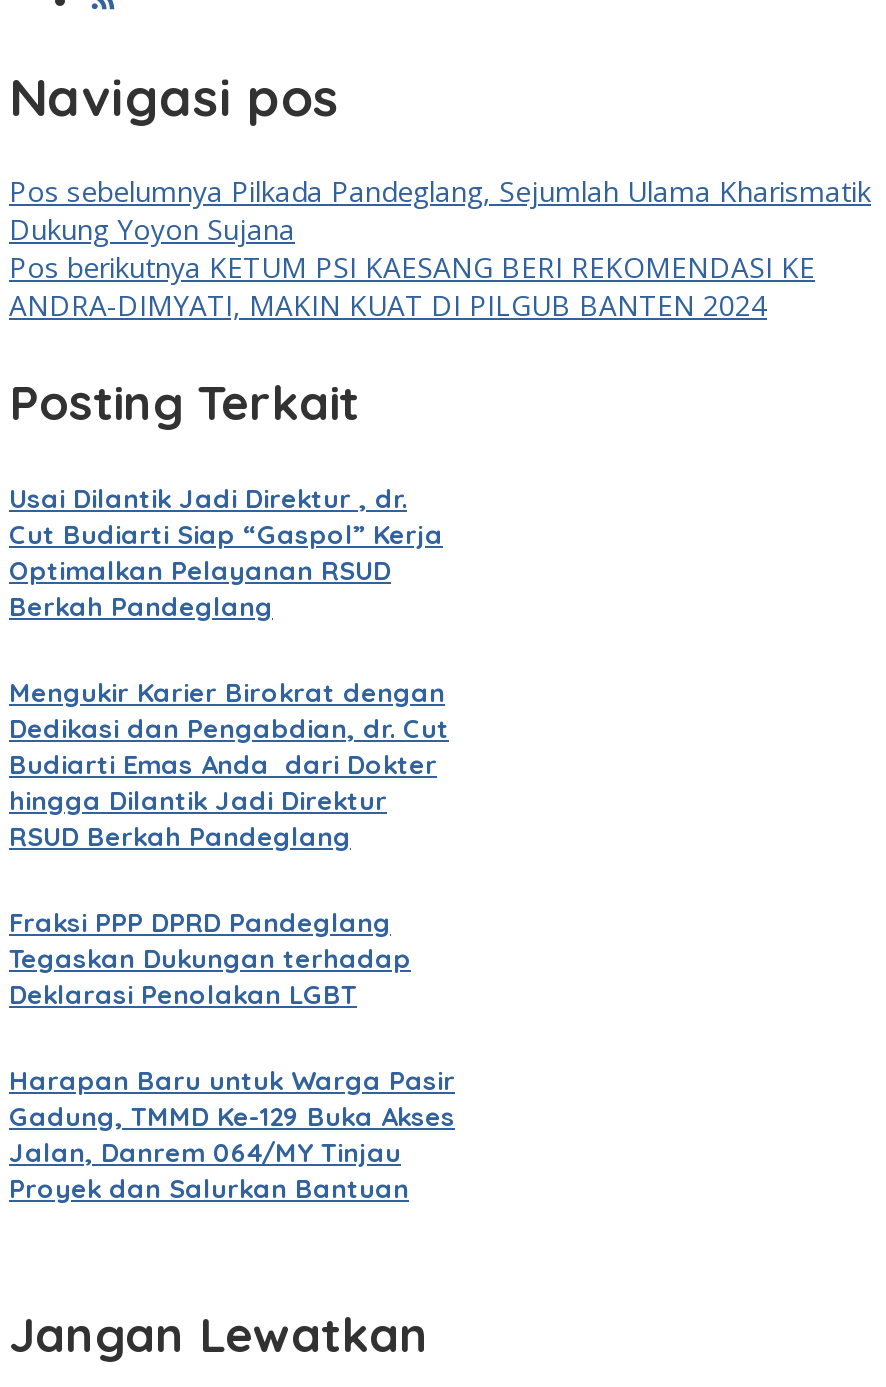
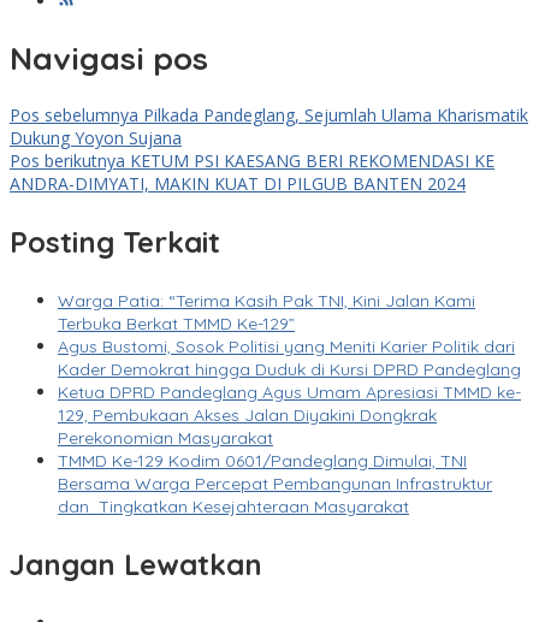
- Usai Dilantik Jadi Direktur , dr.
- Cut Budiarti Siap “Gaspol” Kerja
- Optimalkan Pelayanan RSUD
- Berkah Pandeglang
- Mengukir Karier Birokrat dengan
- Dedikasi dan Pengabdian, dr. Cut
- Budiarti Emas Anda dari Dokter
- hingga Dilantik Jadi Direktur
- RSUD Berkah Pandeglang
- Fraksi PPP DPRD Pandeglang
- Tegaskan Dukungan terhadap
- Deklarasi Penolakan LGBT
- Harapan Baru untuk Warga Pasir
- Gadung, TMMD Ke-129 Buka Akses
- Jalan, Danrem 064/MY Tinjau
- Proyek dan Salurkan Bantuan
+ Warga Patia: “Terima Kasih Pak TNI, Kini Jalan Kami
+ Terbuka Berkat TMMD Ke-129”
+ Agus Bustomi, Sosok Politisi yang Meniti Karier Politik dari
+ Kader Demokrat hingga Duduk di Kursi DPRD Pandeglang
+ Ketua DPRD Pandeglang Agus Umam Apresiasi TMMD ke-
+ 129, Pembukaan Akses Jalan Diyakini Dongkrak
+ Perekonomian Masyarakat
+ TMMD Ke-129 Kodim 0601/Pandeglang Dimulai, TNI
+ Bersama Warga Percepat Pembangunan Infrastruktur
+ dan Tingkatkan Kesejahteraan Masyarakat
